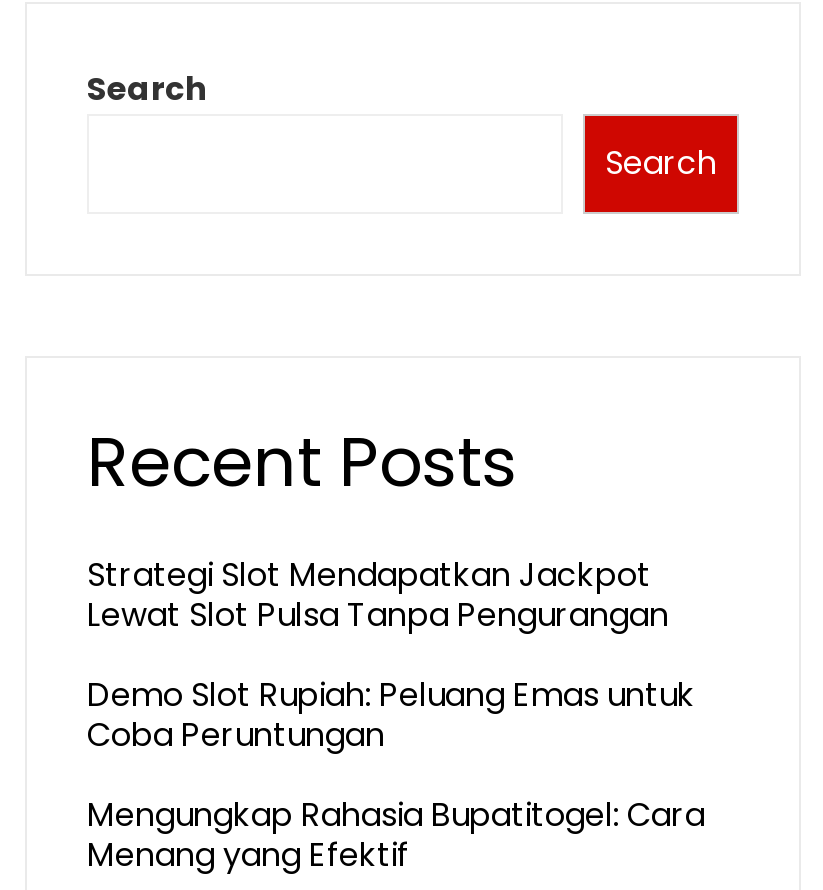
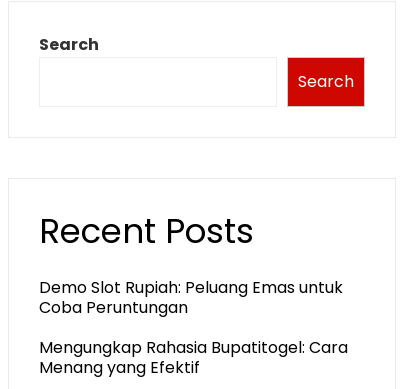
- Strategi Slot Mendapatkan Jackpot
- Lewat Slot Pulsa Tanpa Pengurangan
